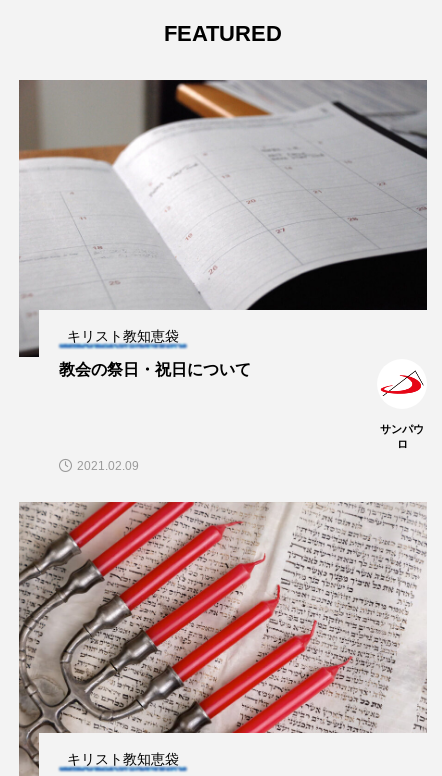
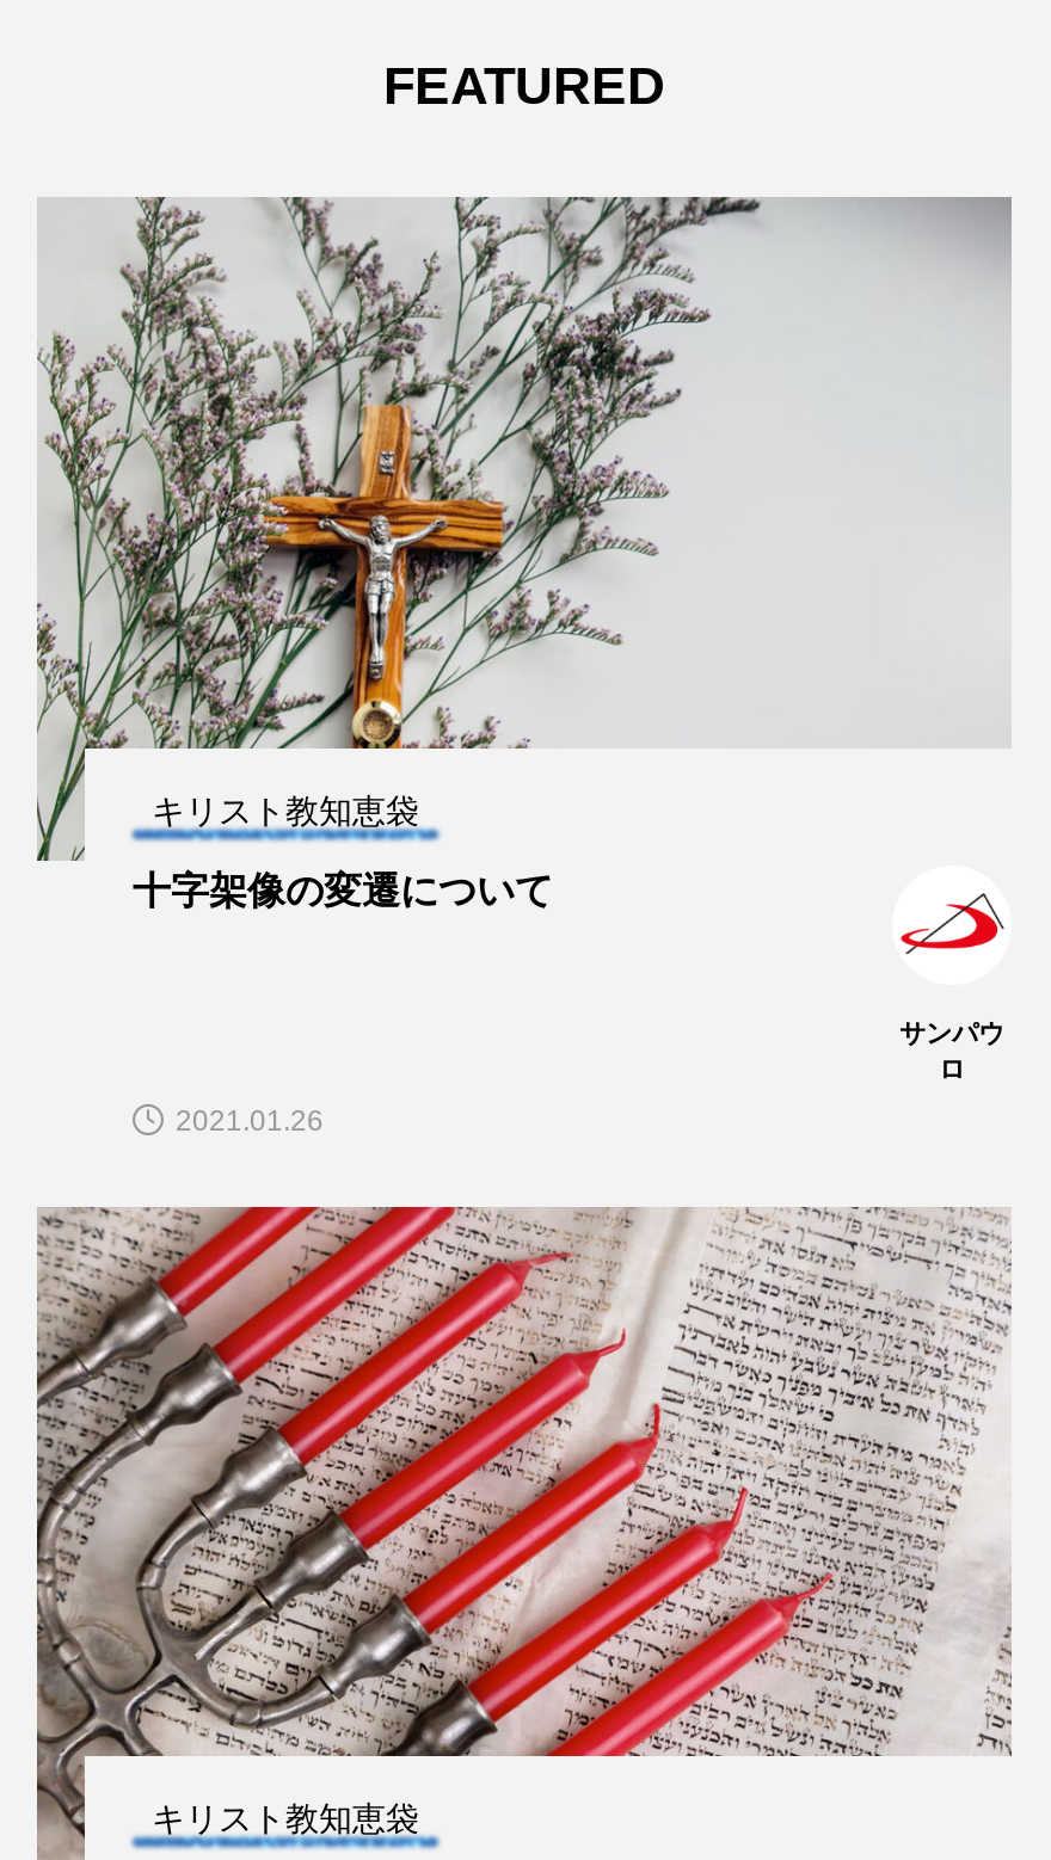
- [image]
- 教会の祭日・祝日について
+ [image]
+ 十字架像の変遷について

- 2021.02.09
+ 2021.01.26
